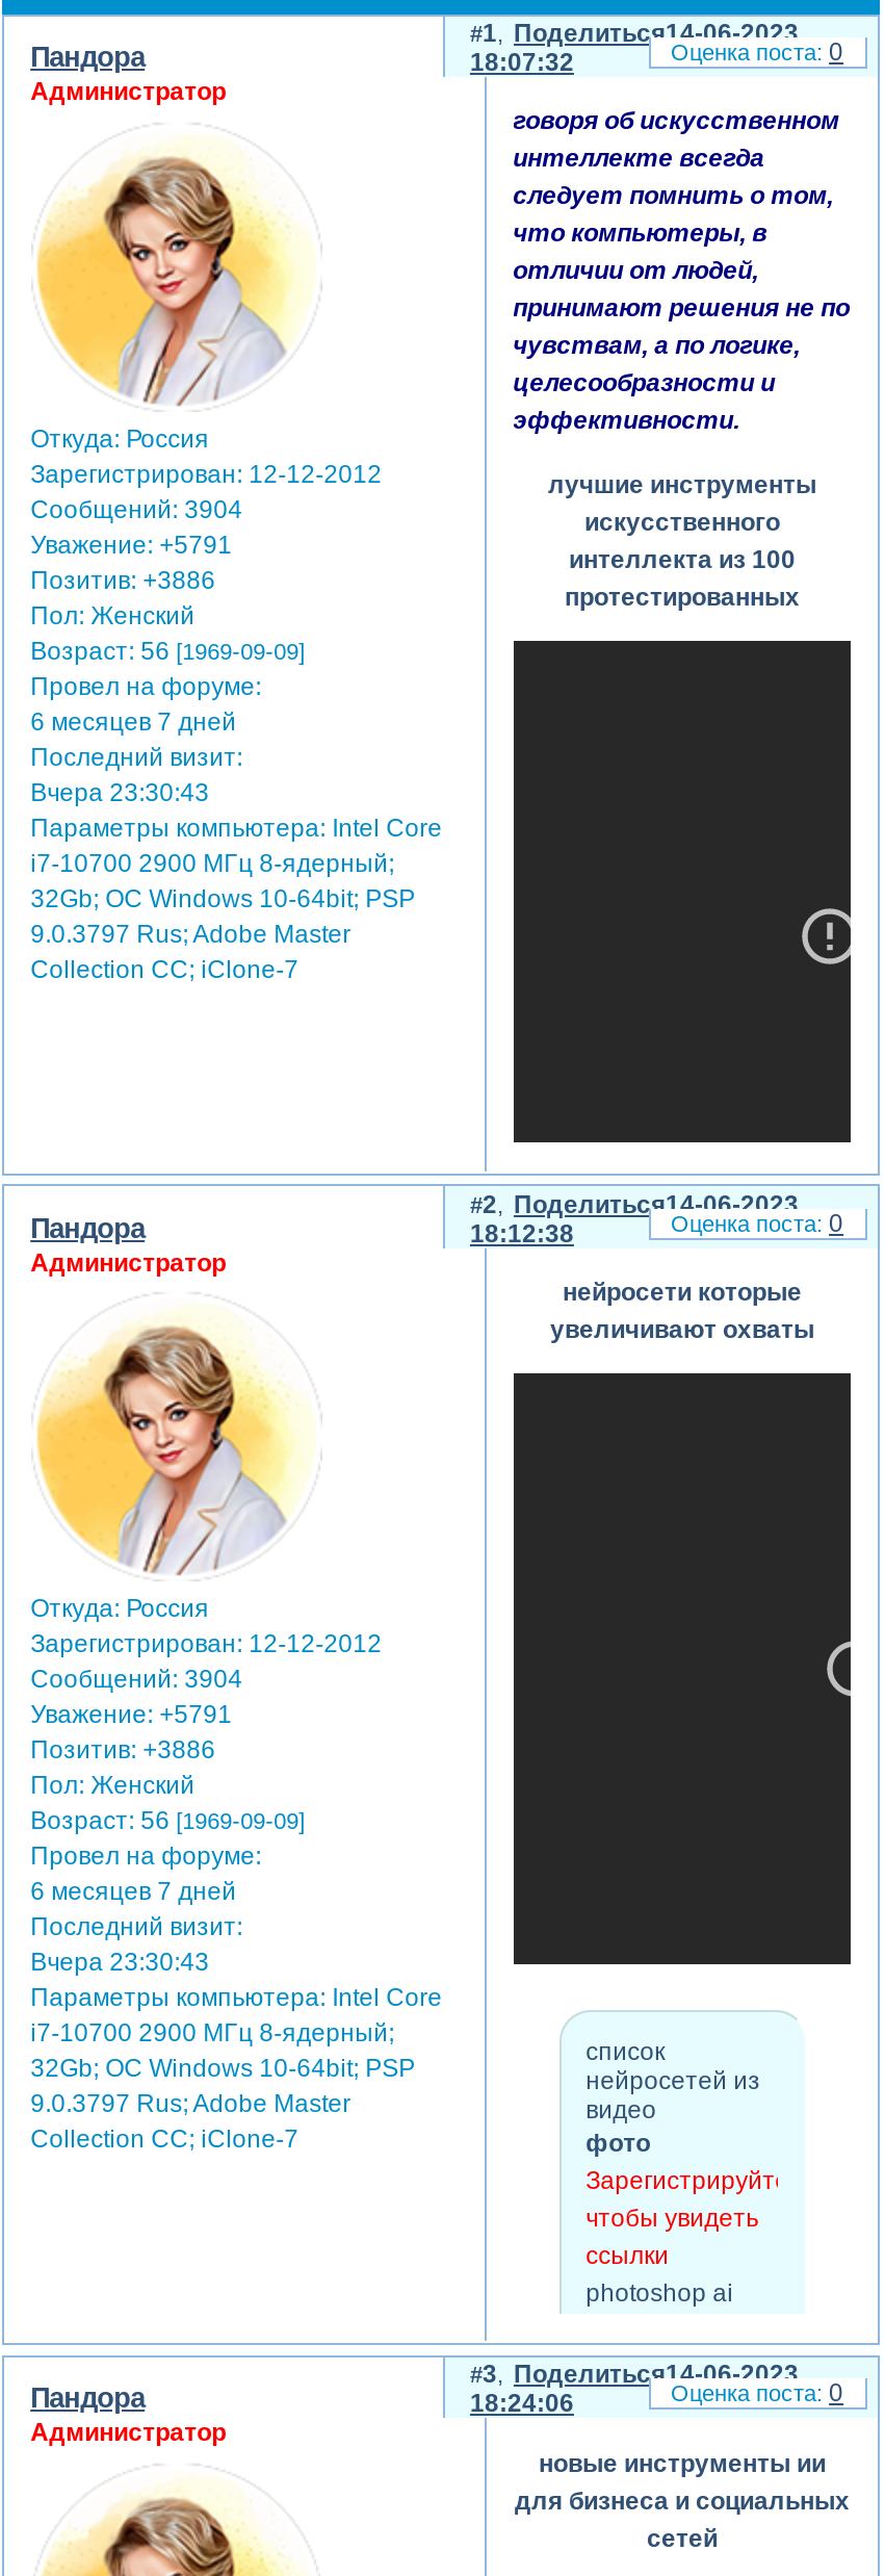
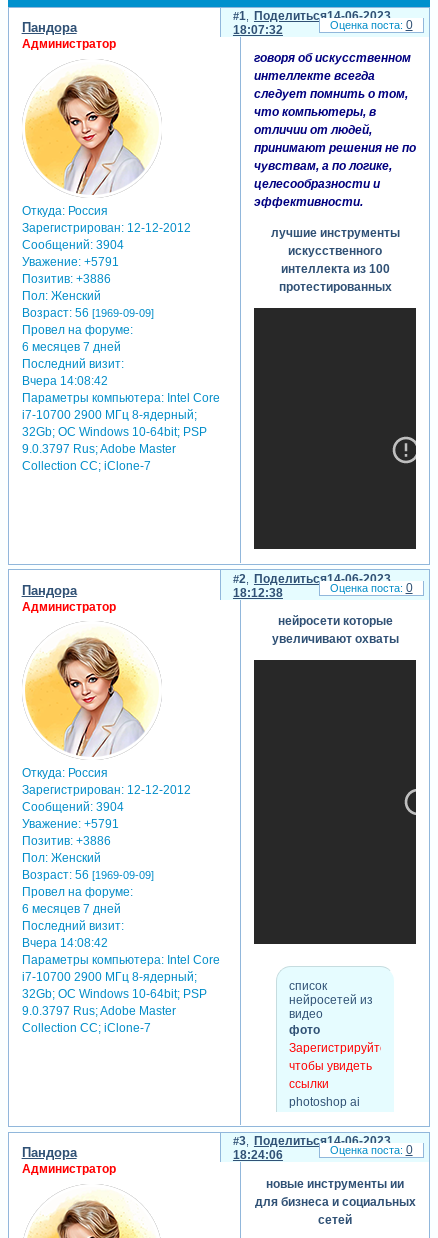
- Вчера 23:30:43
+ Вчера 14:08:42

- Вчера 23:30:43
+ Вчера 14:08:42
